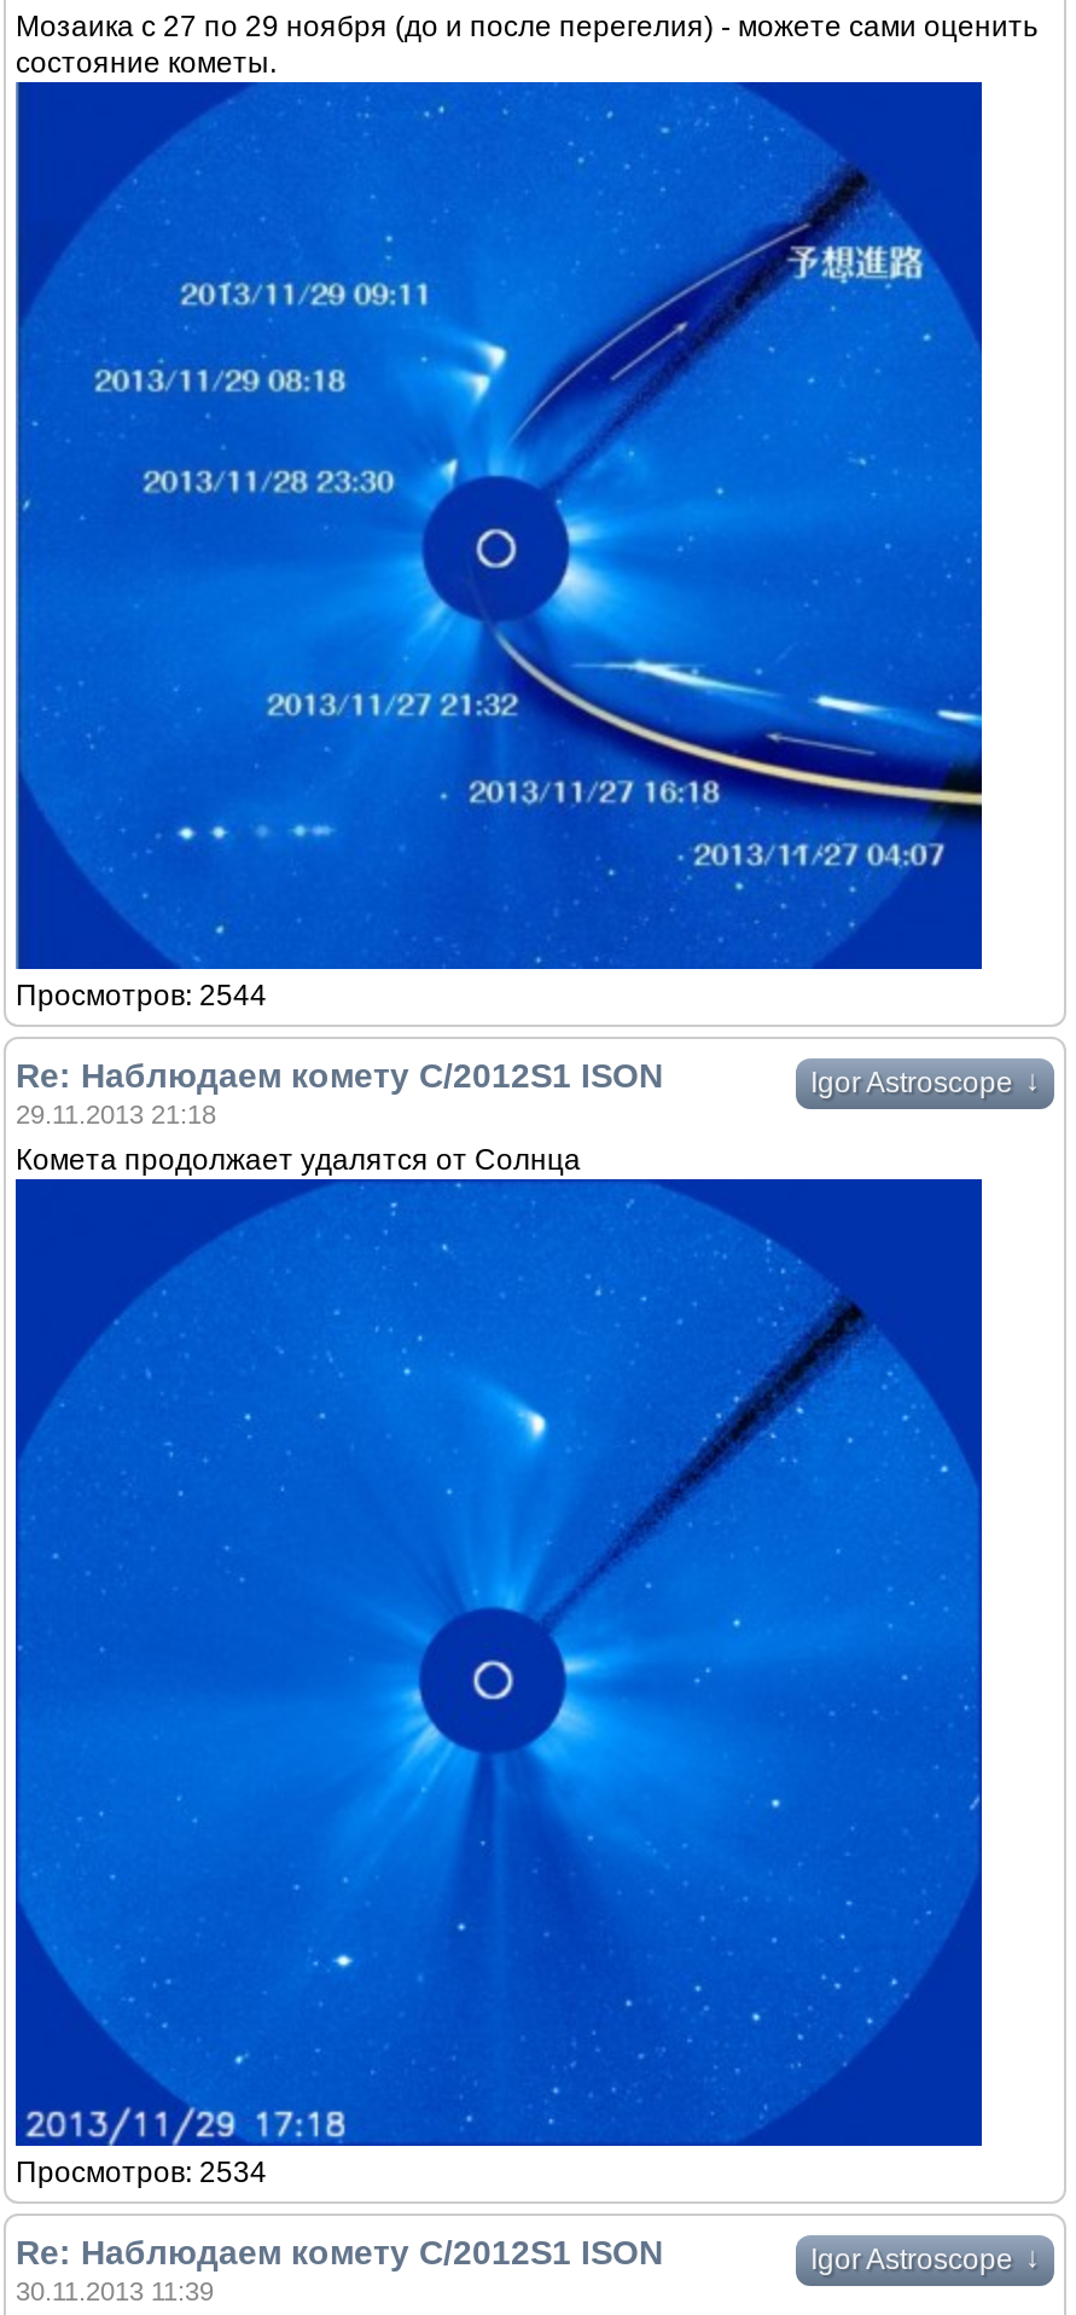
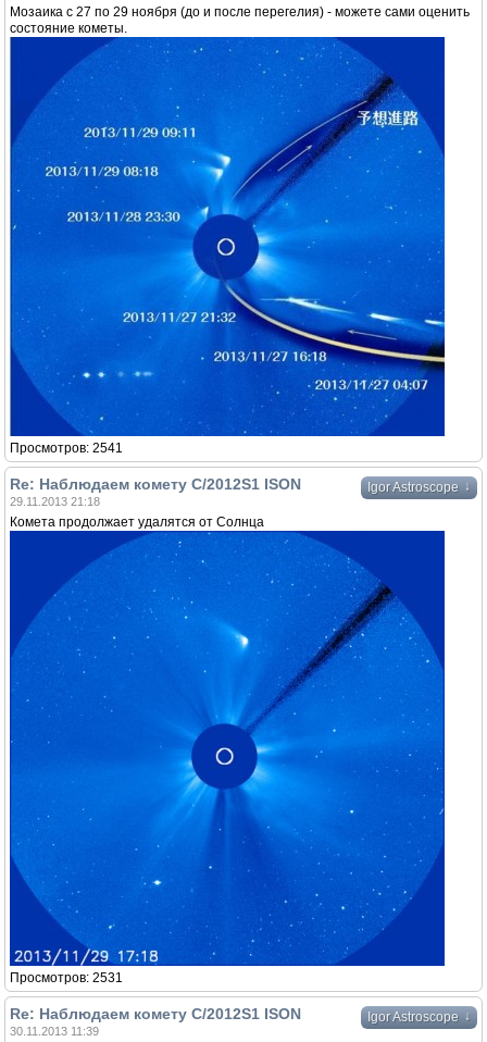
- Просмотров: 2544
+ Просмотров: 2541

- Просмотров: 2534
+ Просмотров: 2531
